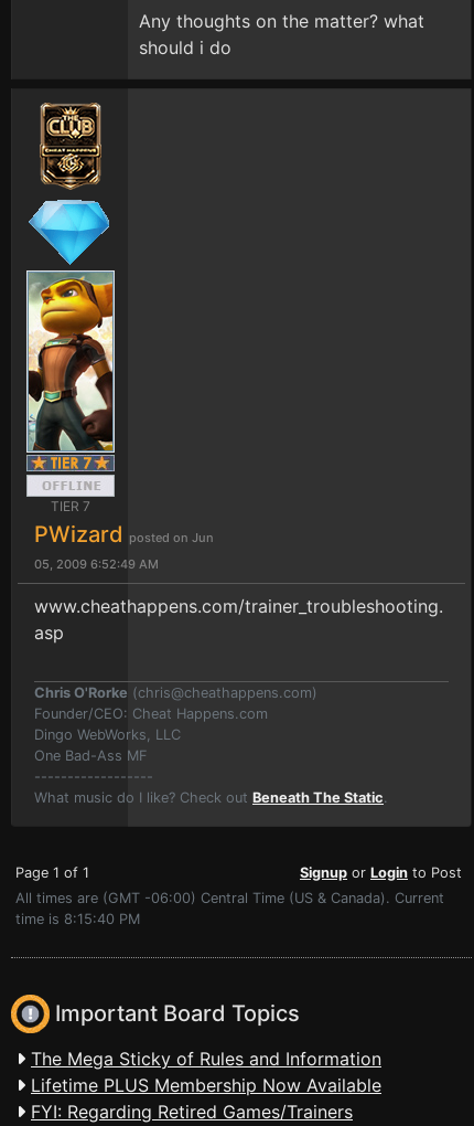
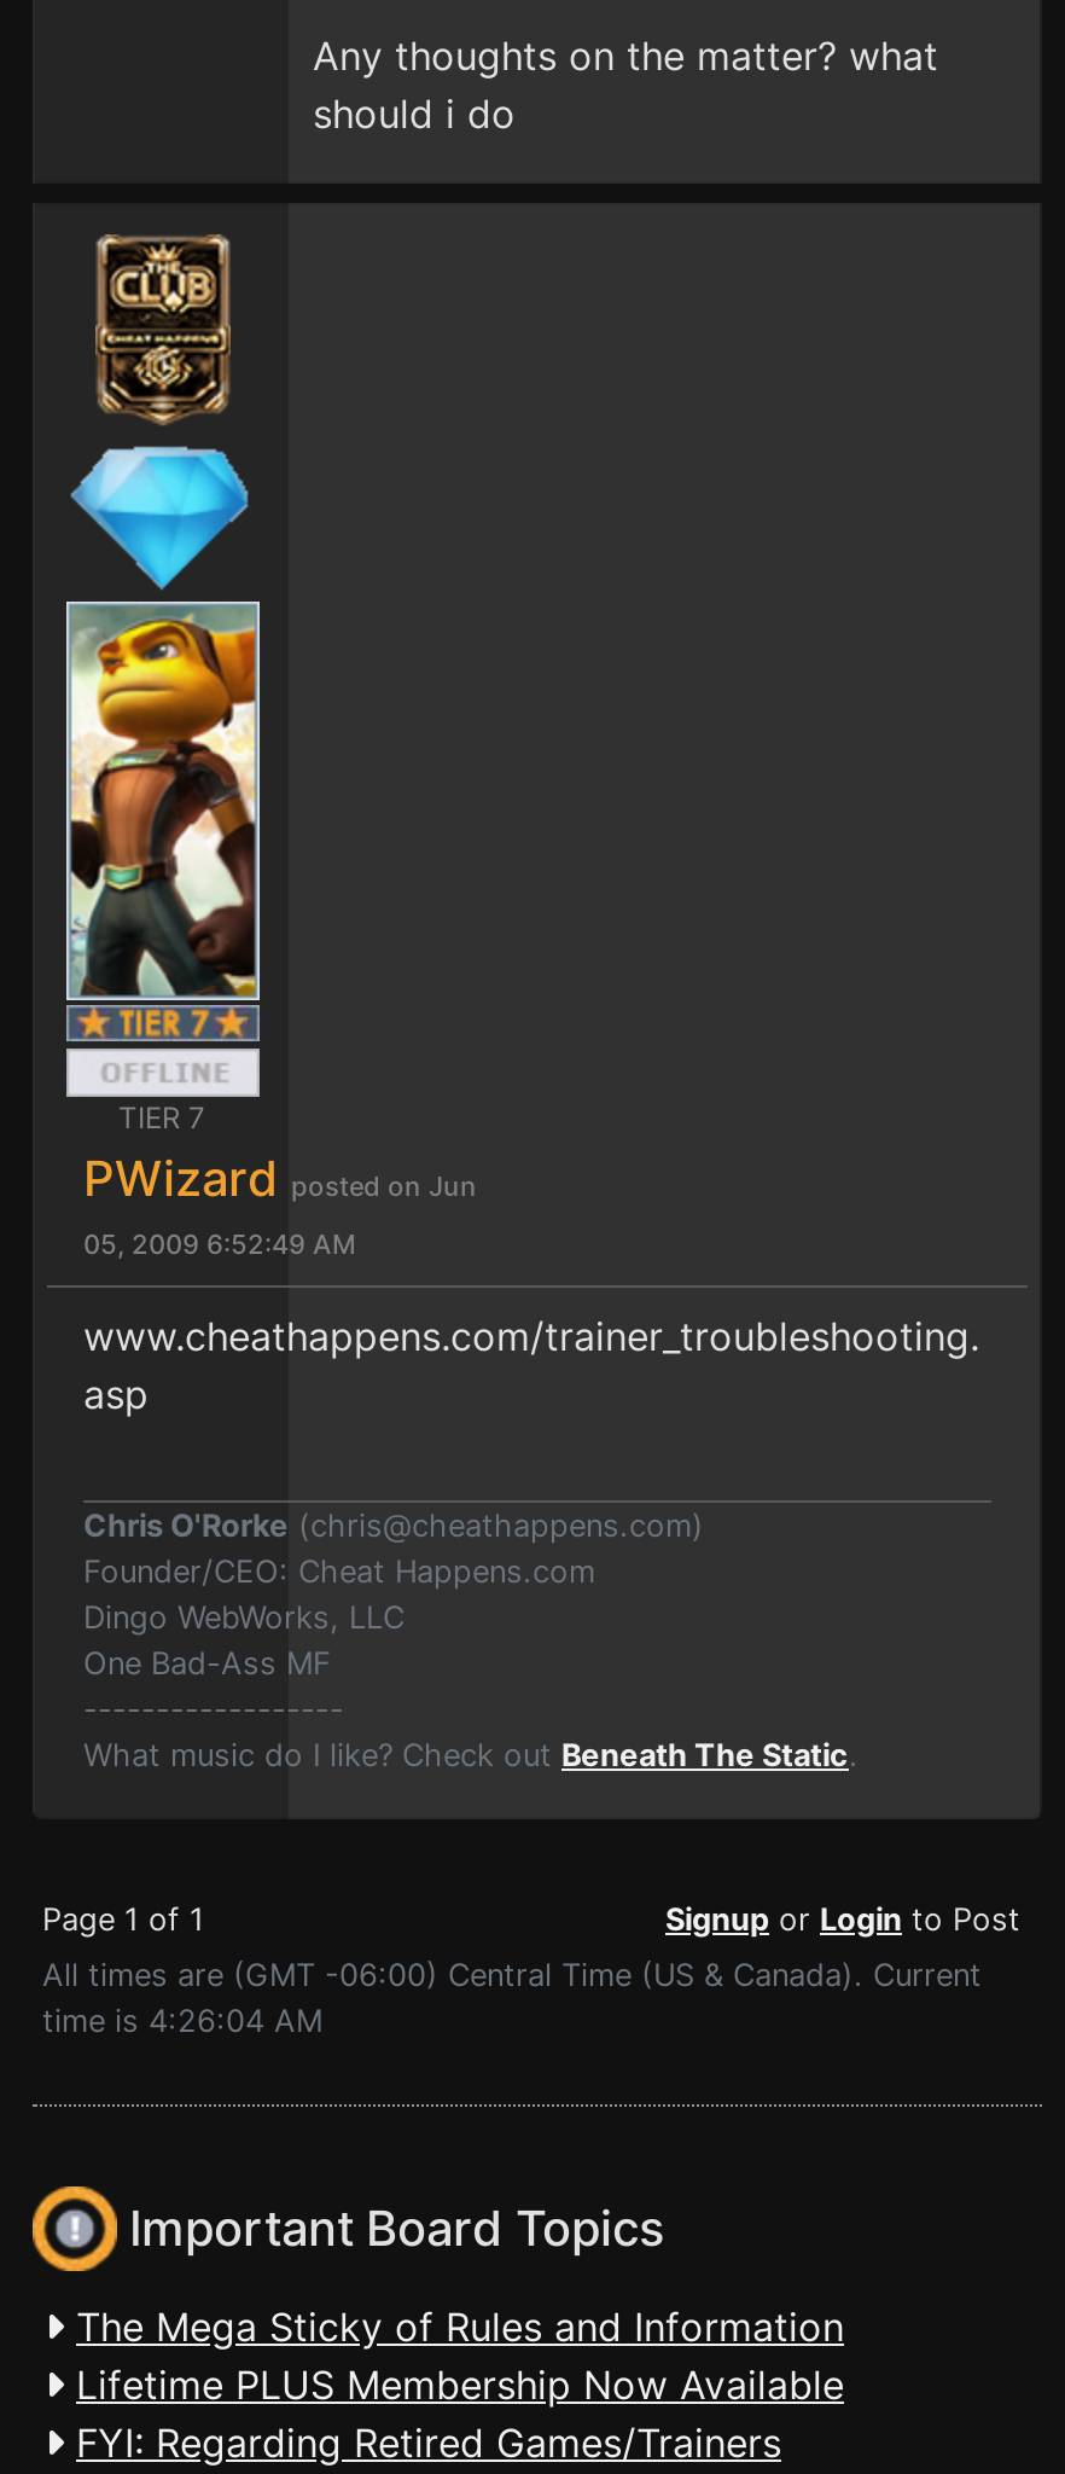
- time is 8:15:40 PM
+ time is 4:26:04 AM
